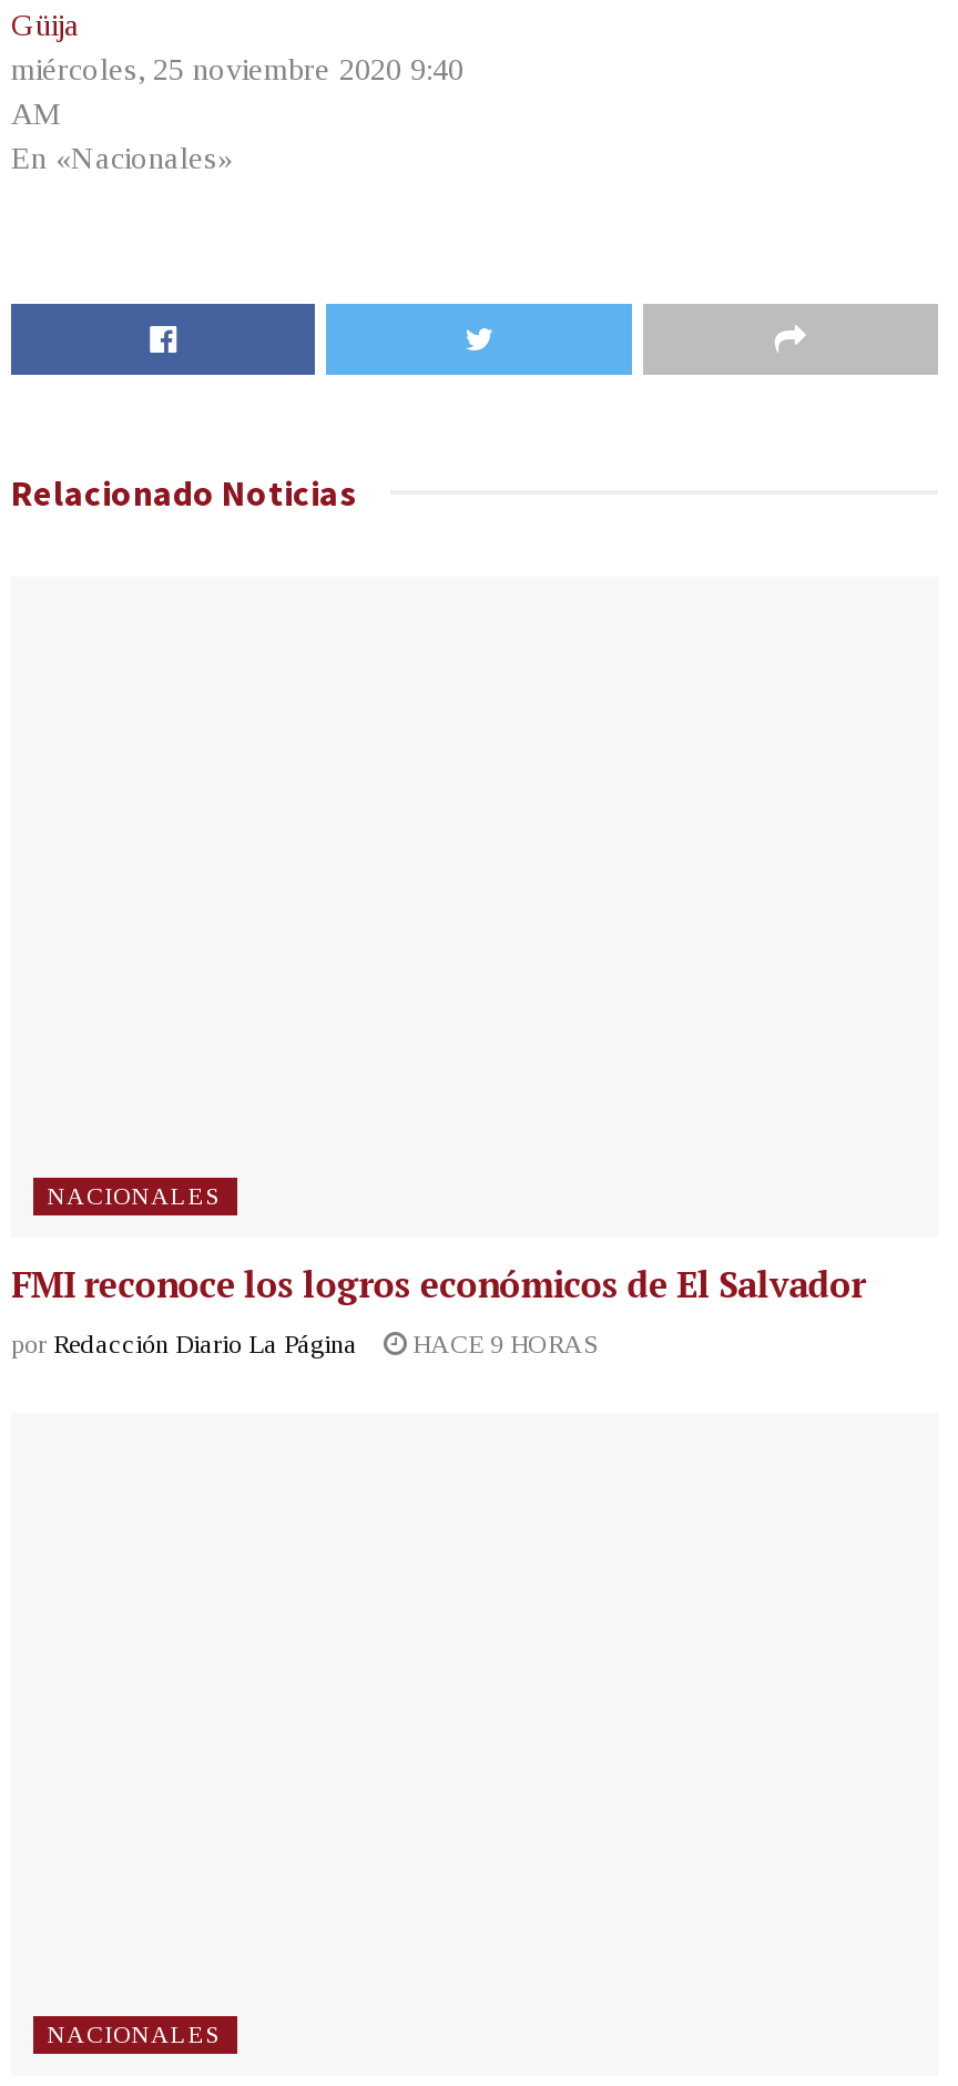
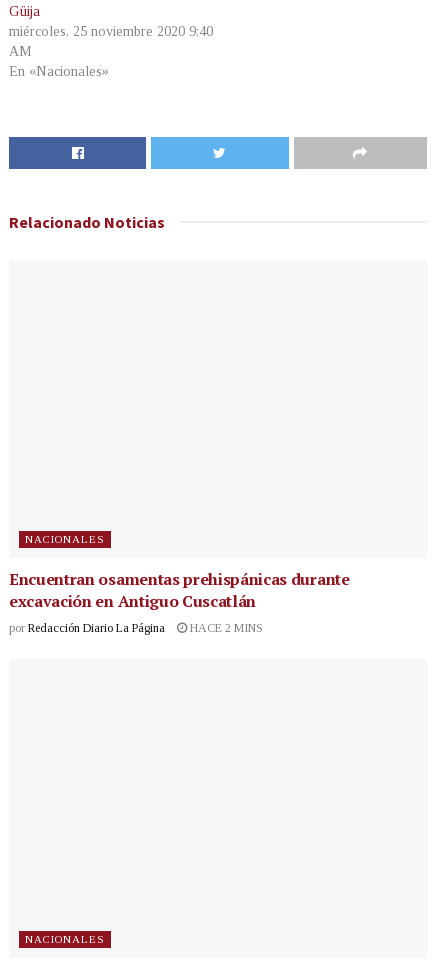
- FMI reconoce los logros económicos de El Salvador
+ Encuentran osamentas prehispánicas durante
+ excavación en Antiguo Cuscatlán

- por Redacción Diario La Página HACE 9 HORAS
+ por Redacción Diario La Página HACE 2 MINS
